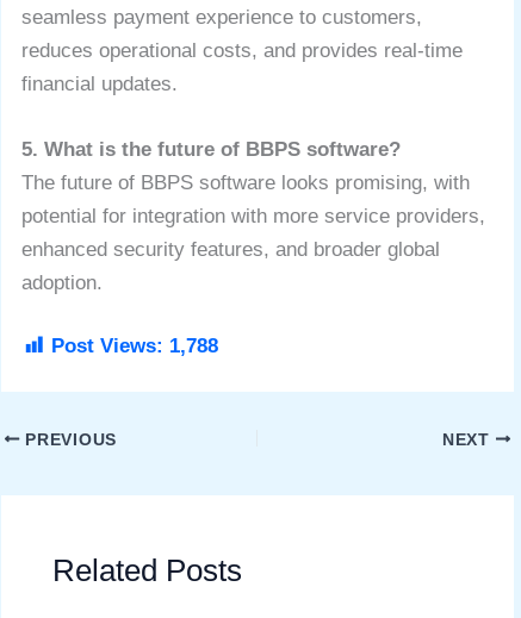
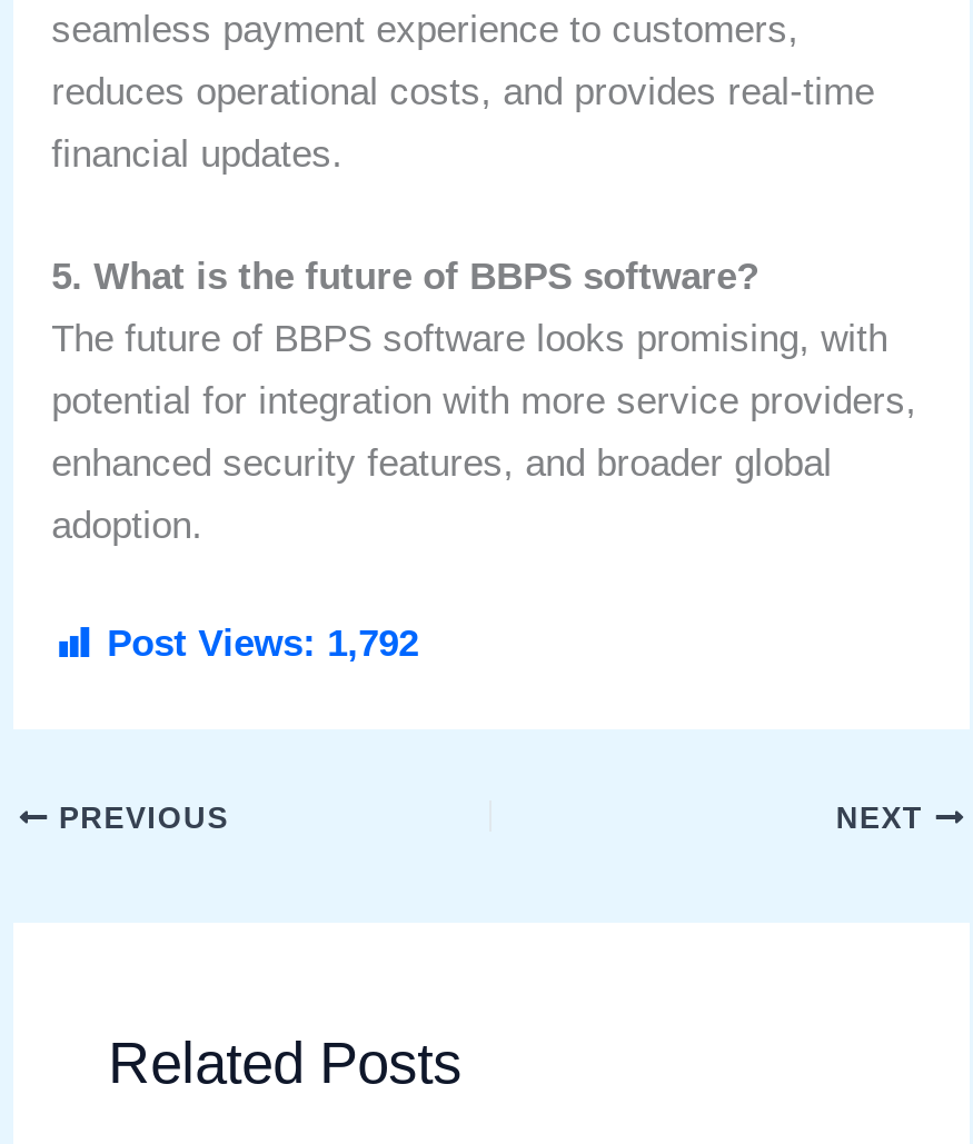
- Post Views: 1,788
+ Post Views: 1,792
